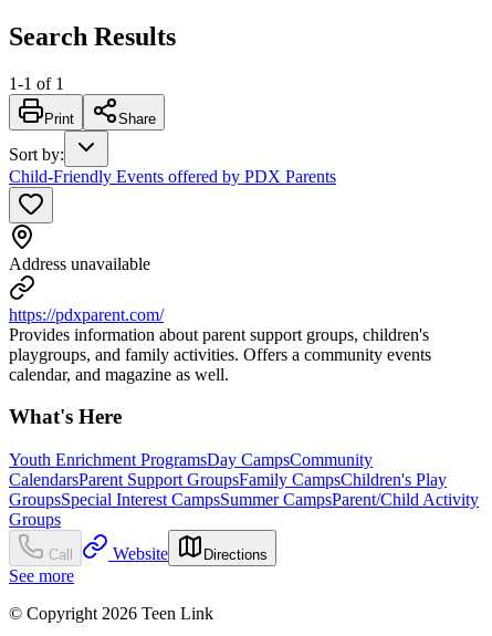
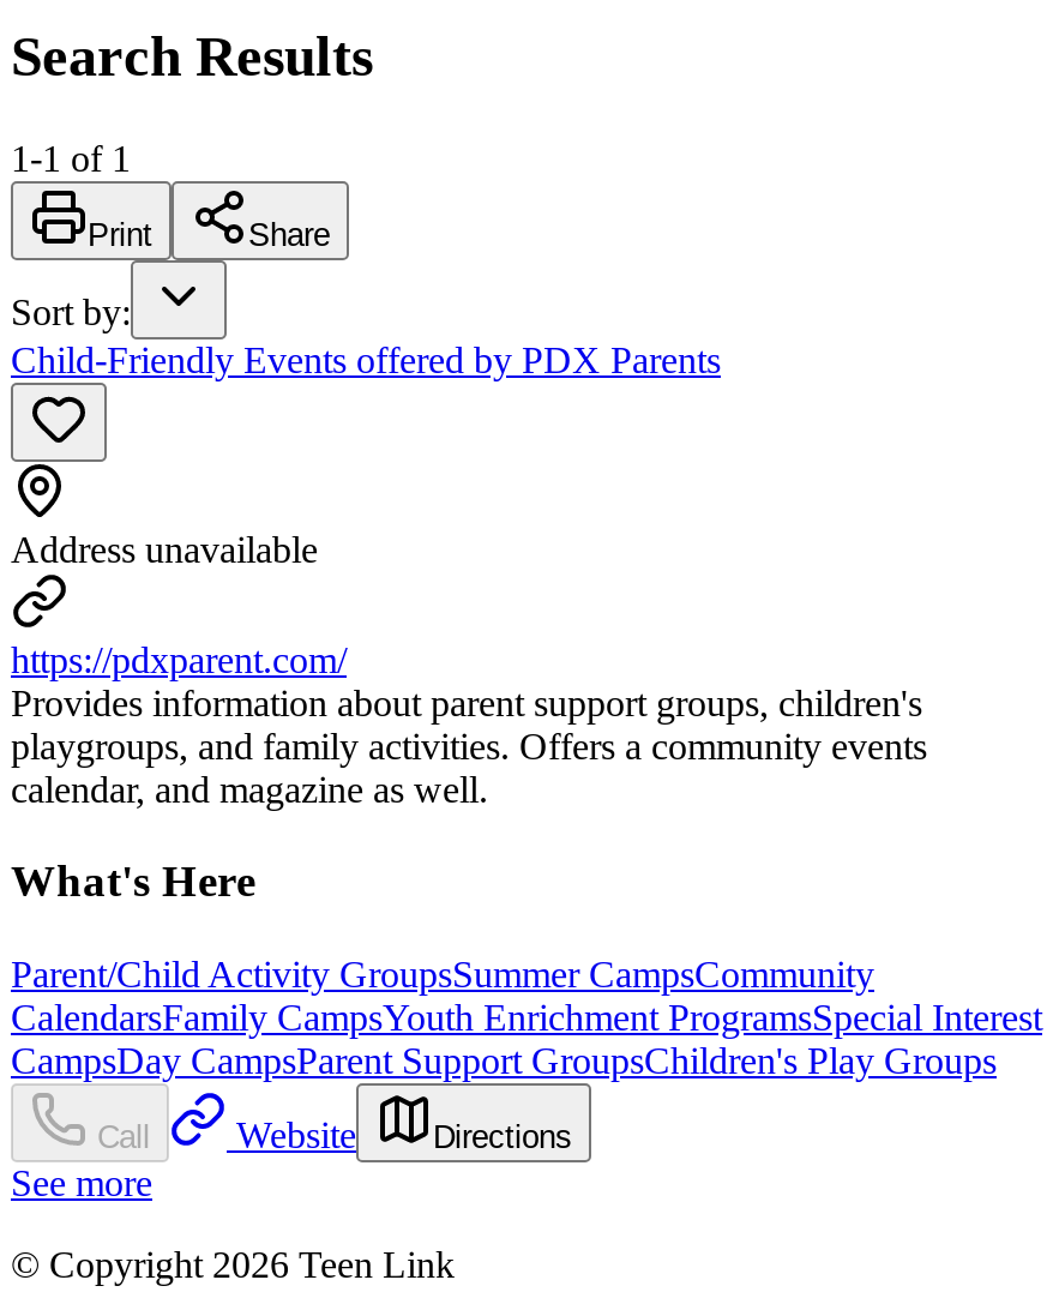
- Youth Enrichment ProgramsDay CampsCommunity
- CalendarsParent Support GroupsFamily CampsChildren's Play
- GroupsSpecial Interest CampsSummer CampsParent/Child Activity
- Groups
+ Parent/Child Activity GroupsSummer CampsCommunity
+ CalendarsFamily CampsYouth Enrichment ProgramsSpecial Interest
+ CampsDay CampsParent Support GroupsChildren's Play Groups
